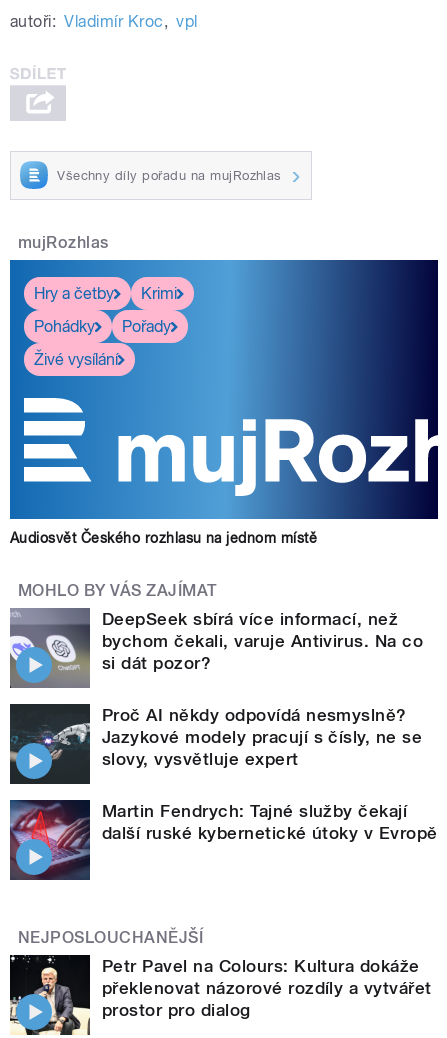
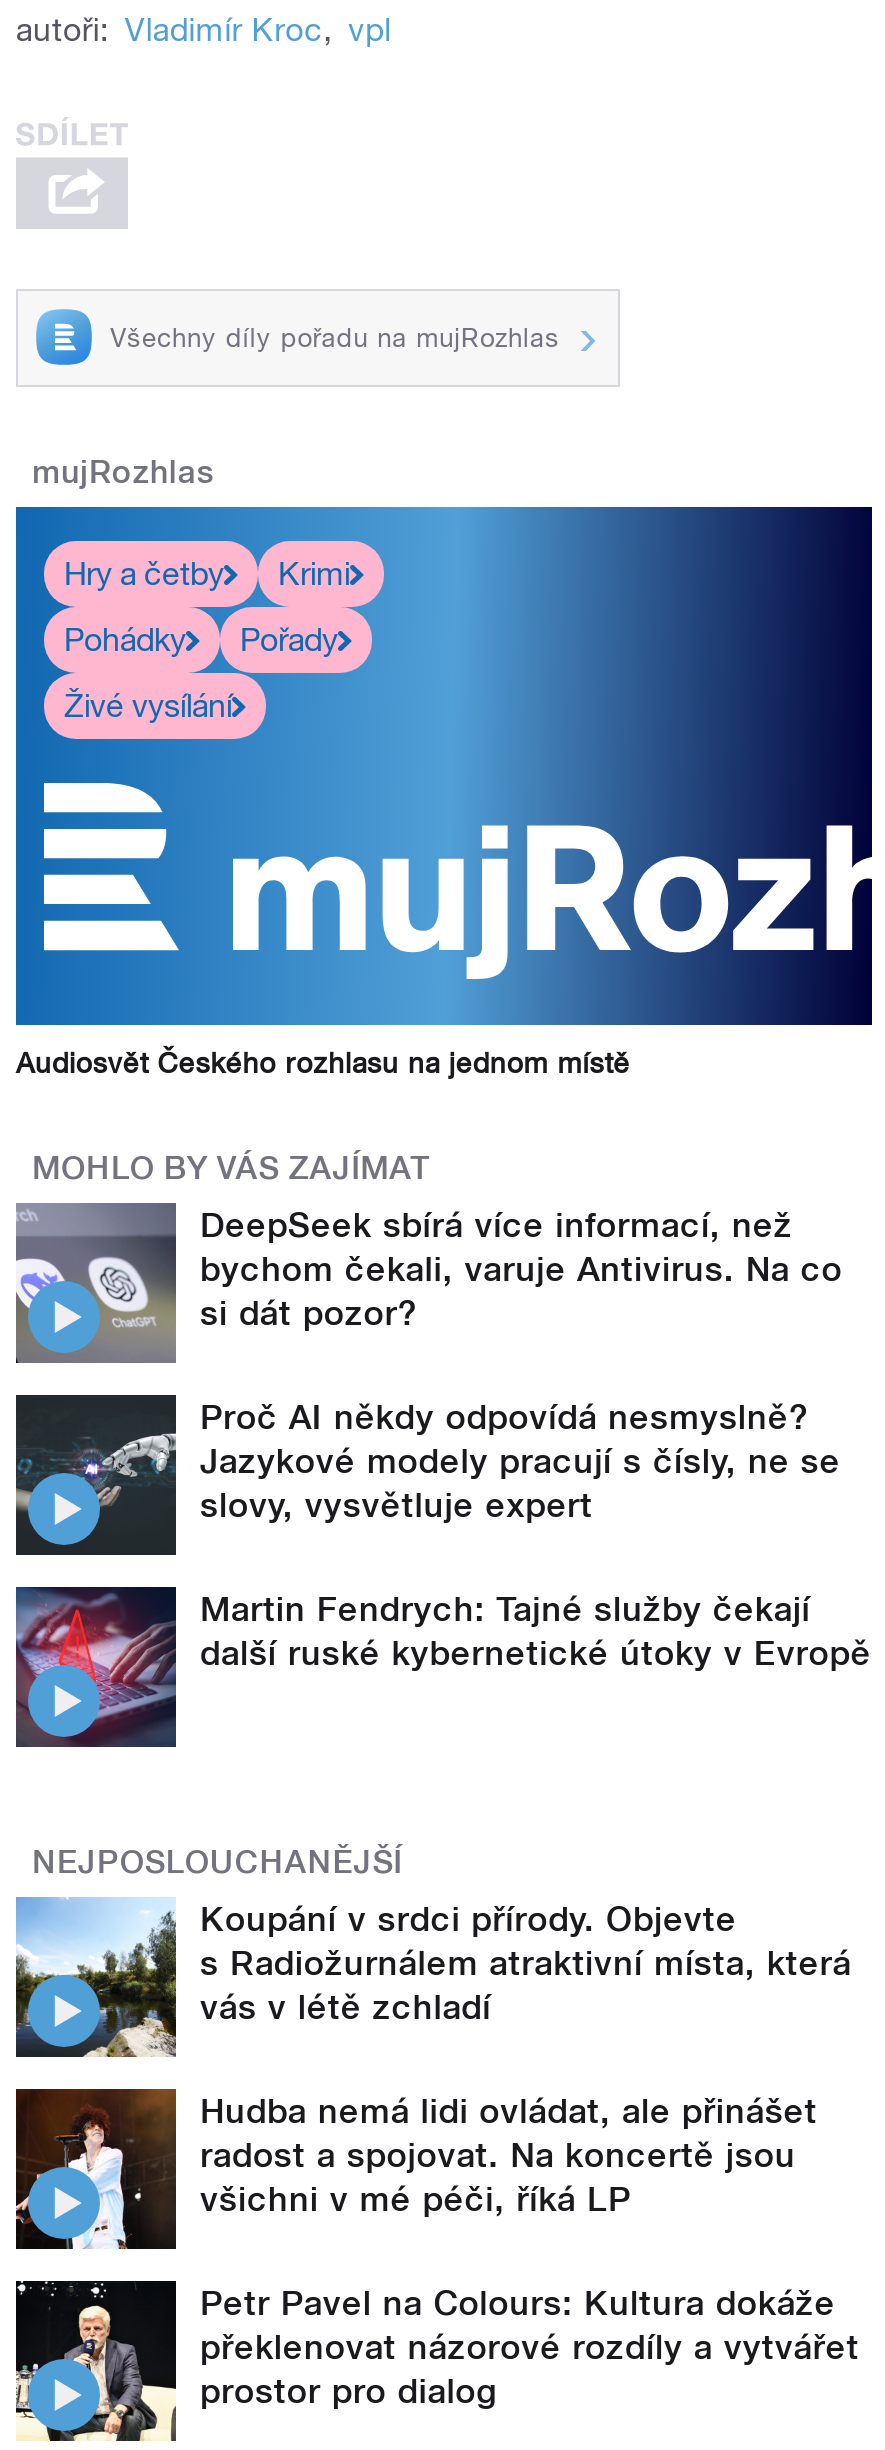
+ [image]
+ Koupání v srdci přírody. Objevte
+ s Radiožurnálem atraktivní místa, která
+ vás v létě zchladí
+ Hudba nemá lidi ovládat, ale přinášet
+ radost a spojovat. Na koncertě jsou
+ všichni v mé péči, říká LP

+ [image]
